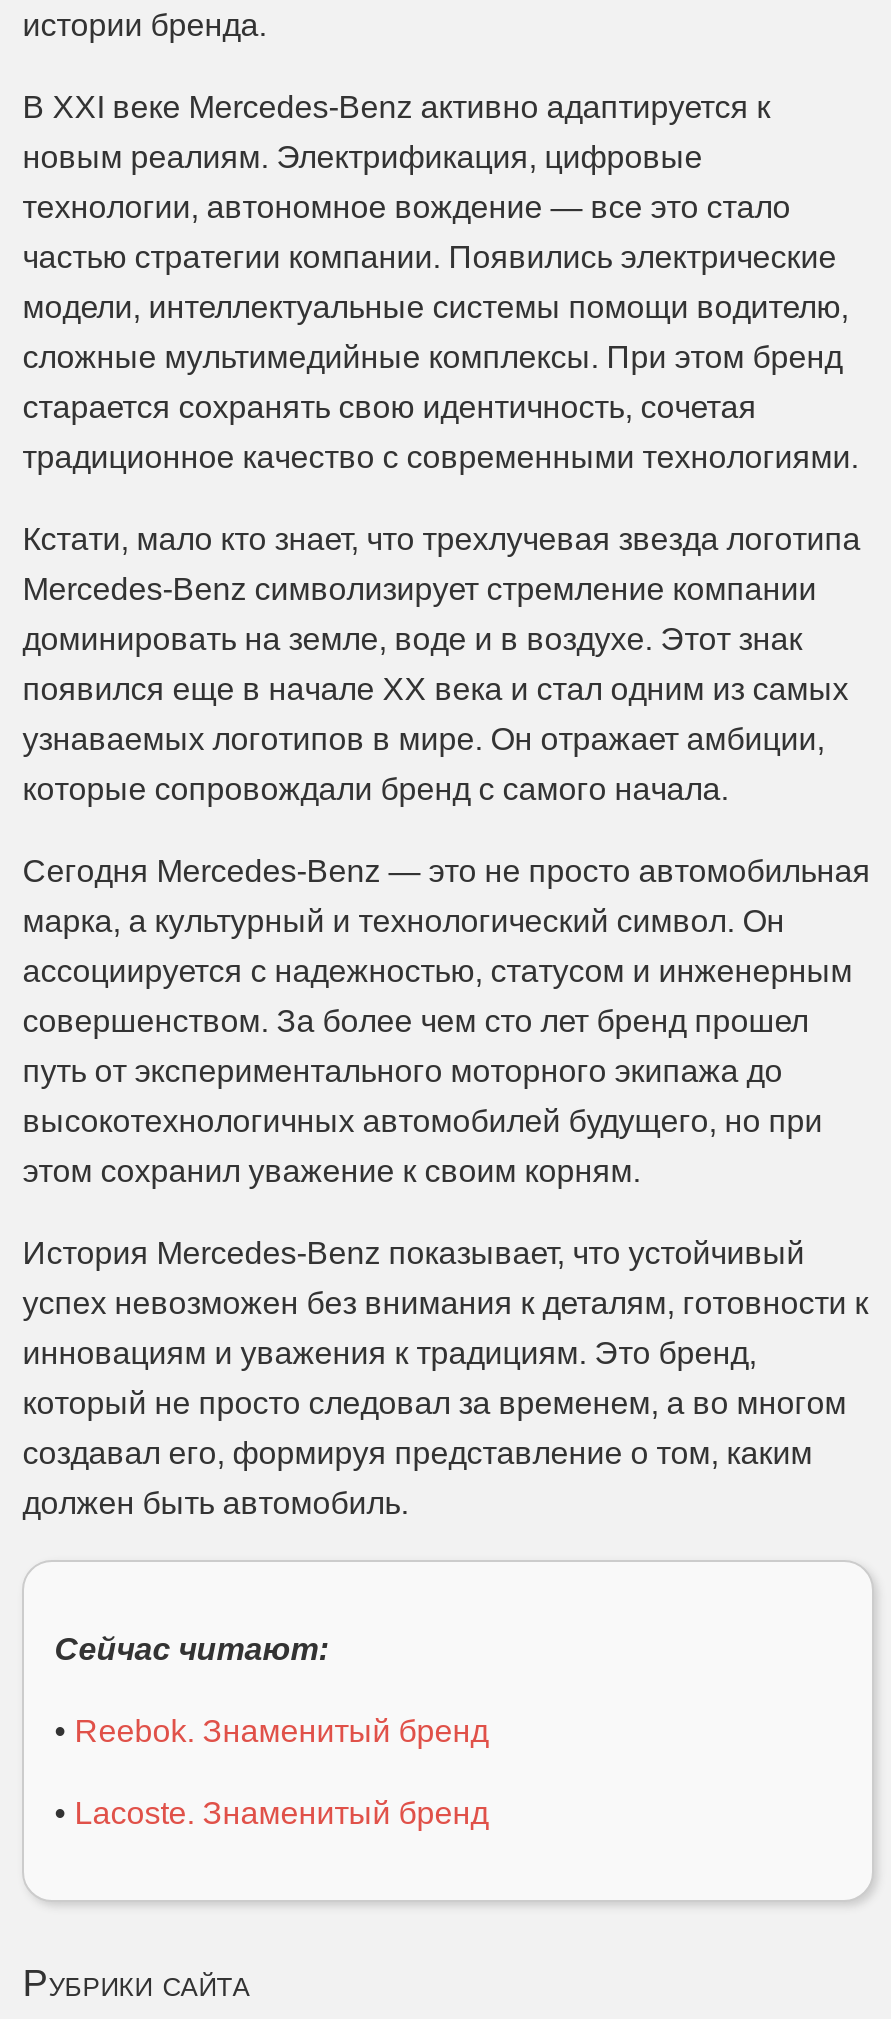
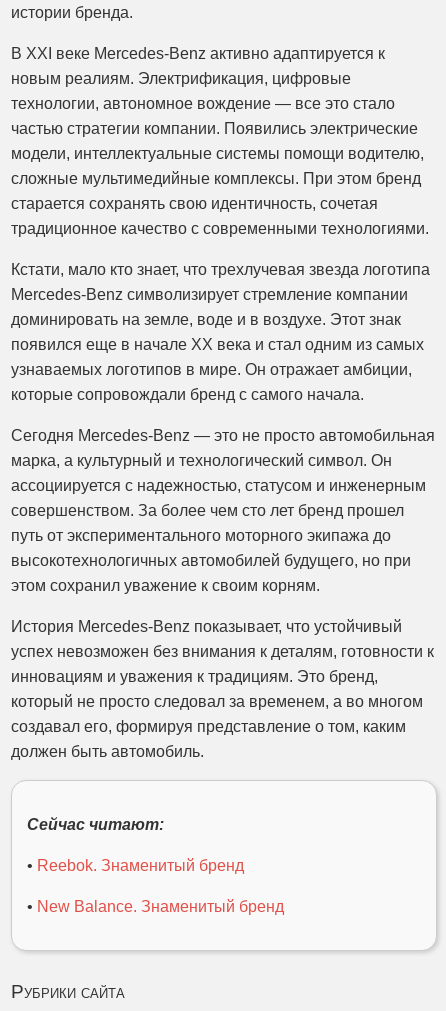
- • Lacoste. Знаменитый бренд
+ • New Balance. Знаменитый бренд
